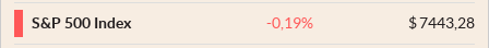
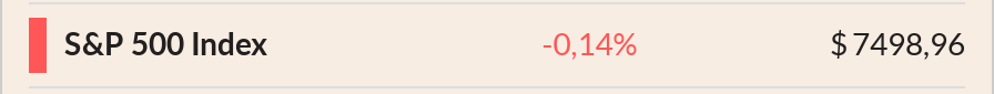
- -0,19%
+ -0,14%

- $ 7443,28
+ $ 7498,96
